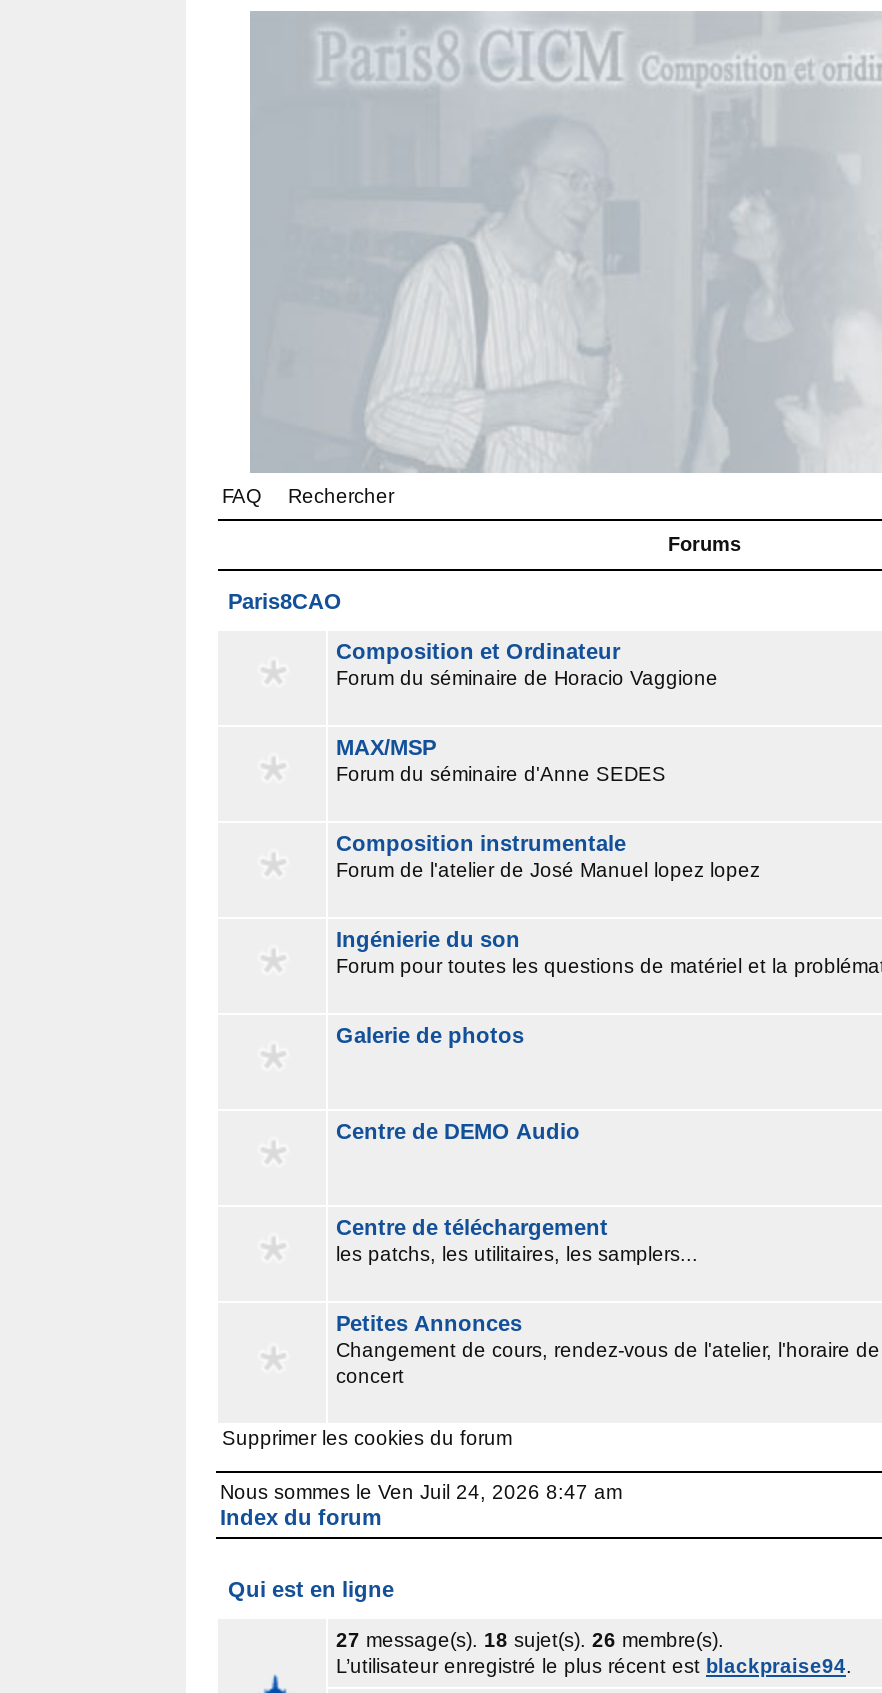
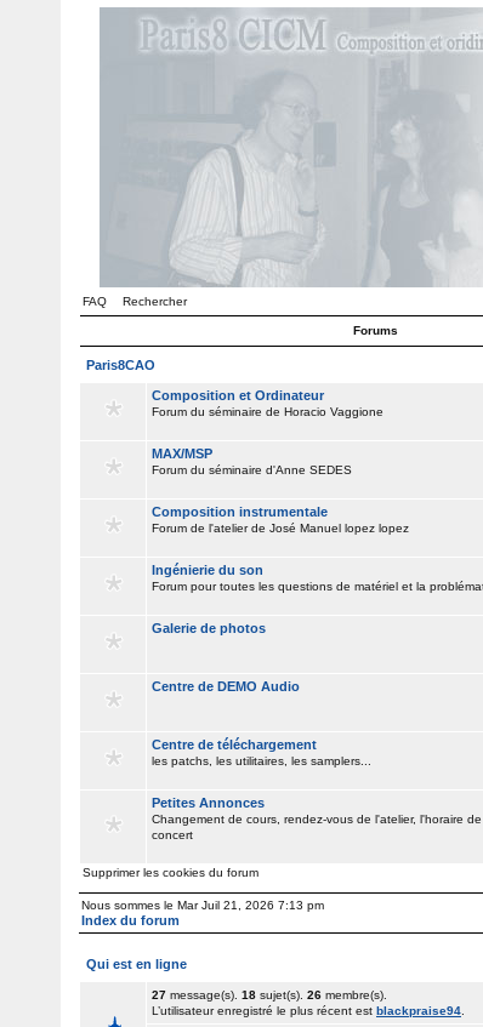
- Nous sommes le Ven Juil 24, 2026 8:47 am
+ Nous sommes le Mar Juil 21, 2026 7:13 pm
